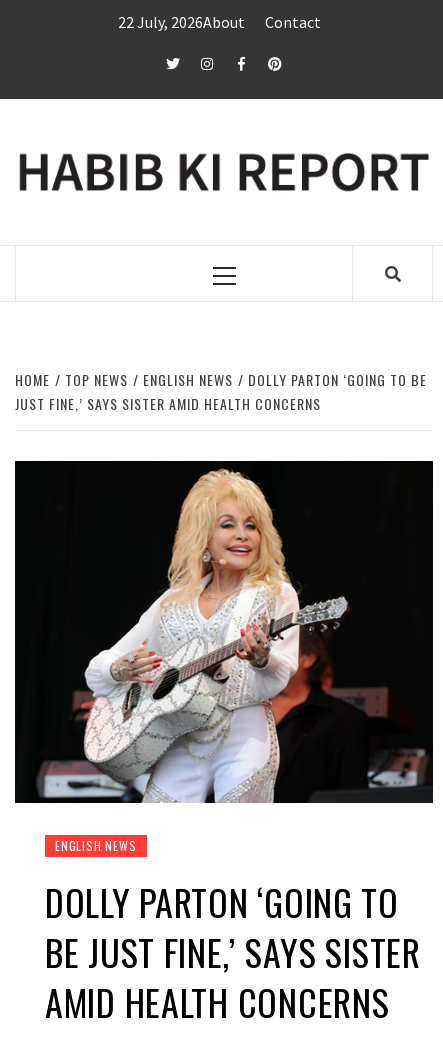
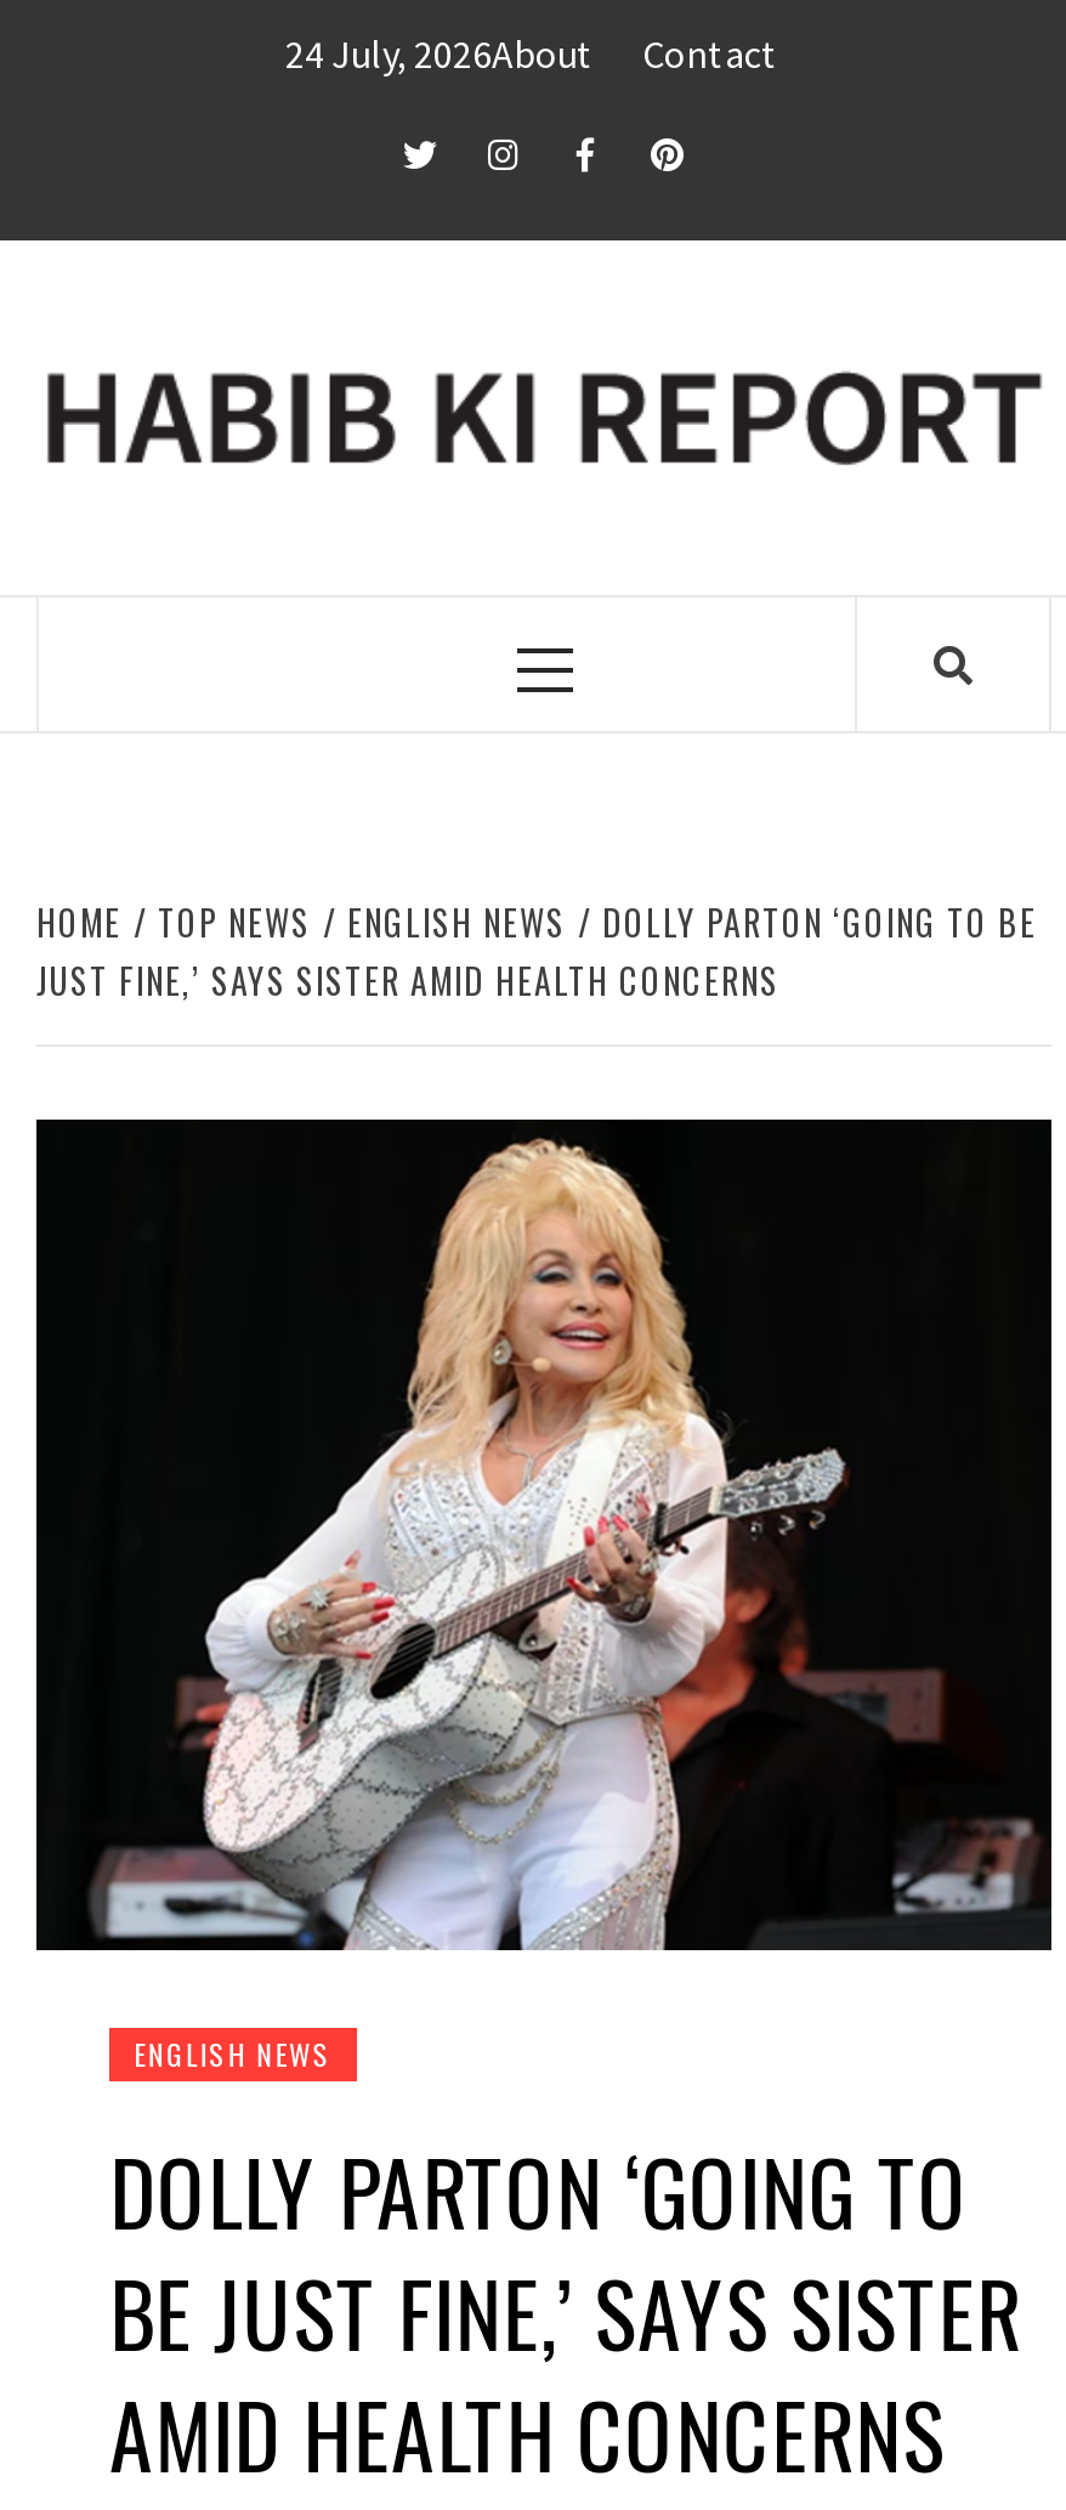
- 22 July, 2026About Contact
+ 24 July, 2026About Contact
